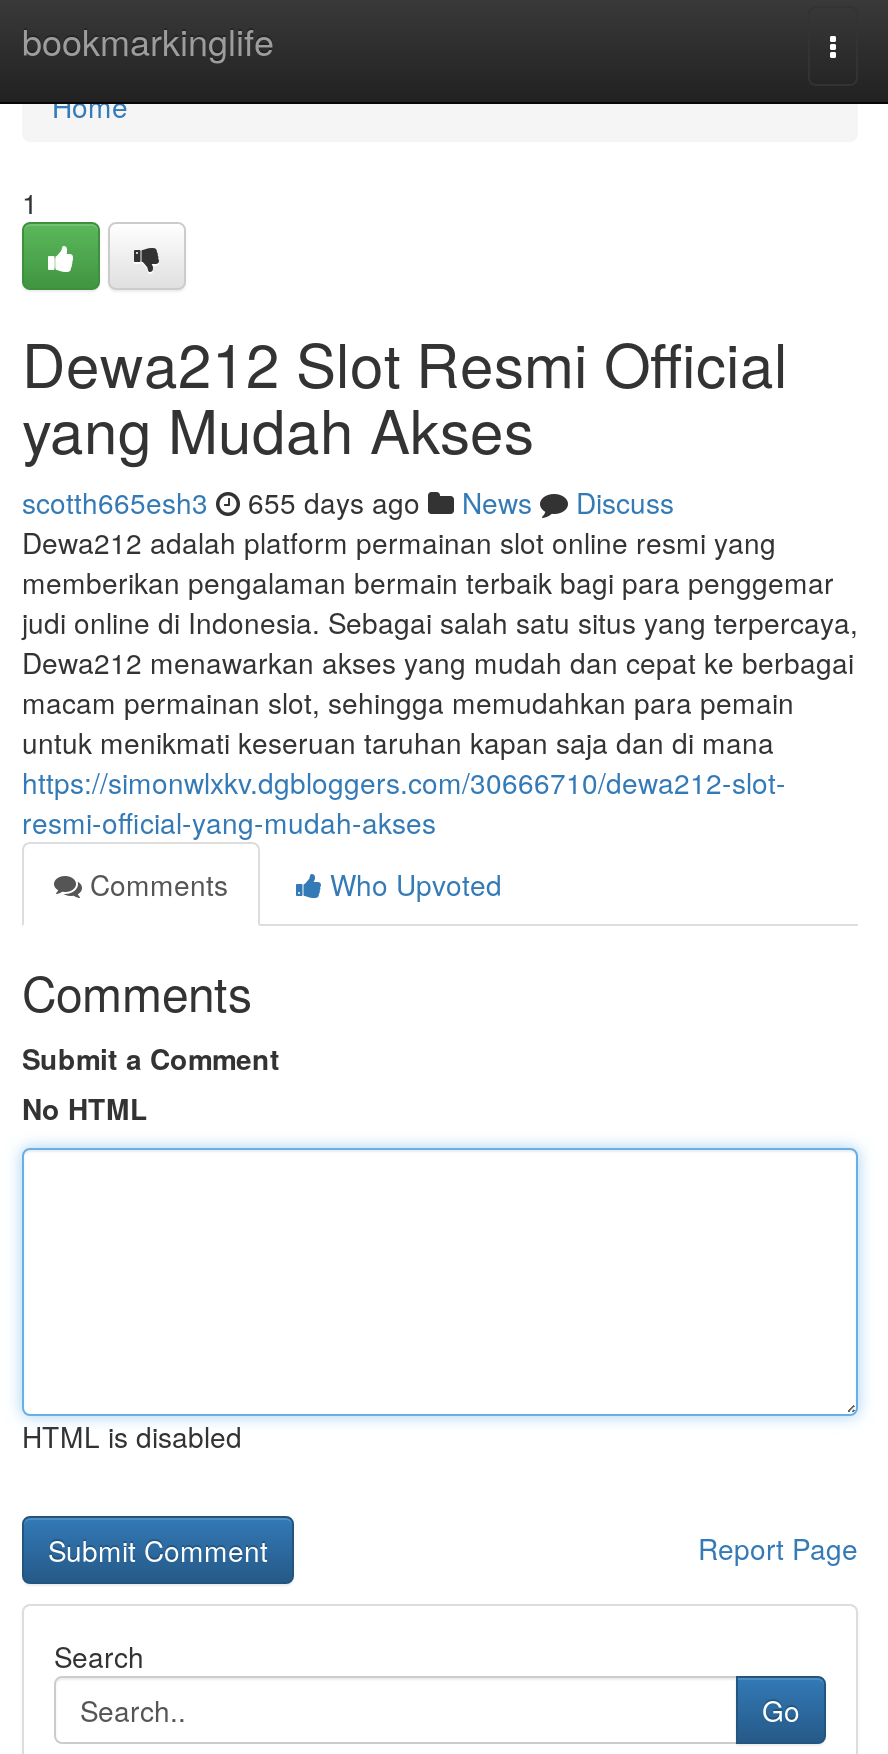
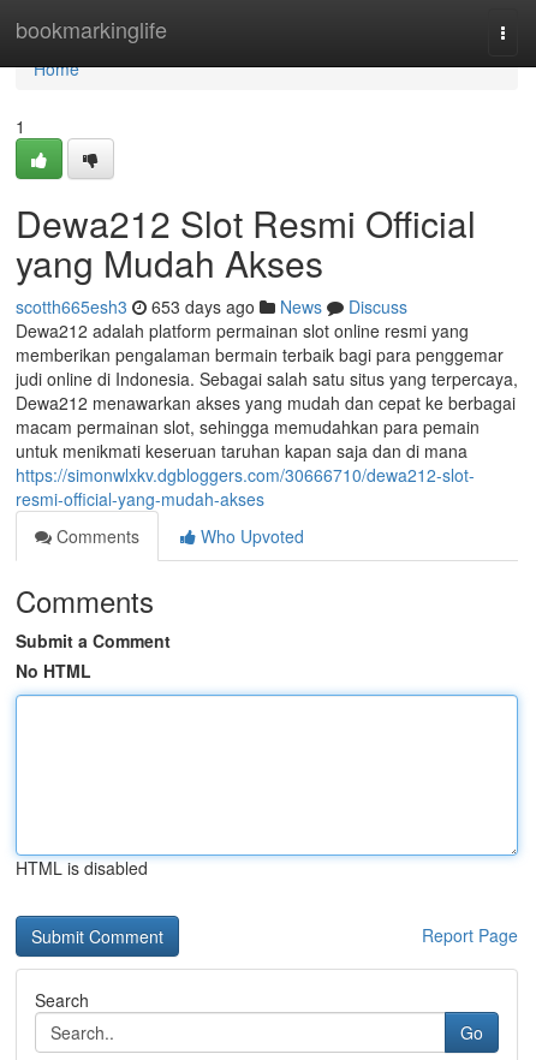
- scotth665esh3 655 days ago News Discuss
+ scotth665esh3 653 days ago News Discuss
